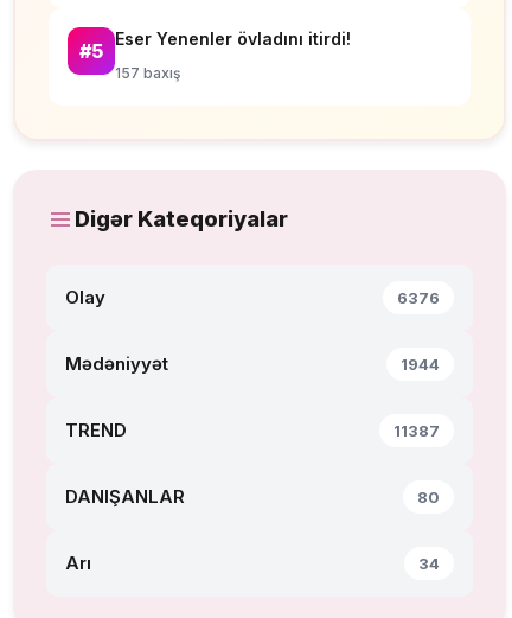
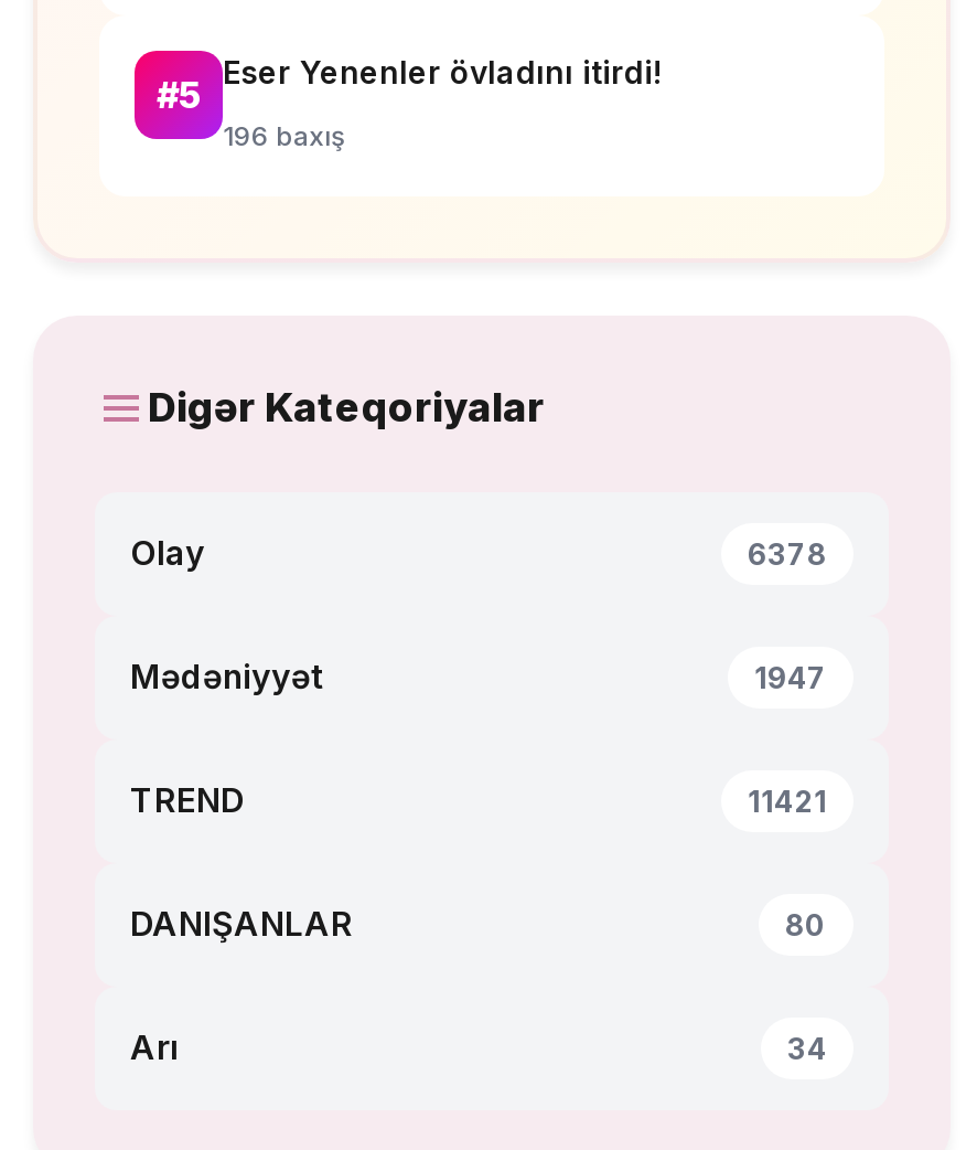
- 157 baxış
+ 196 baxış

- 6376
+ 6378

- 1944
+ 1947

- 11387
+ 11421
